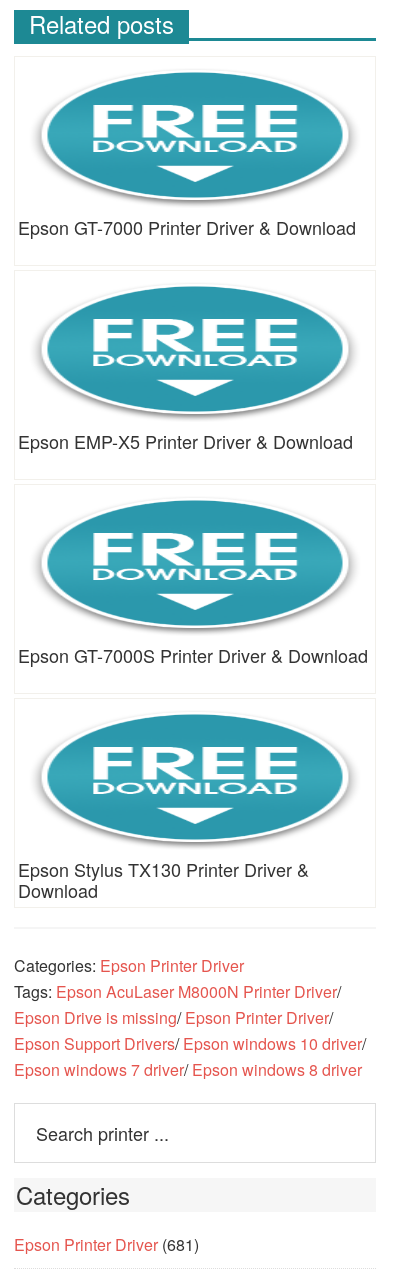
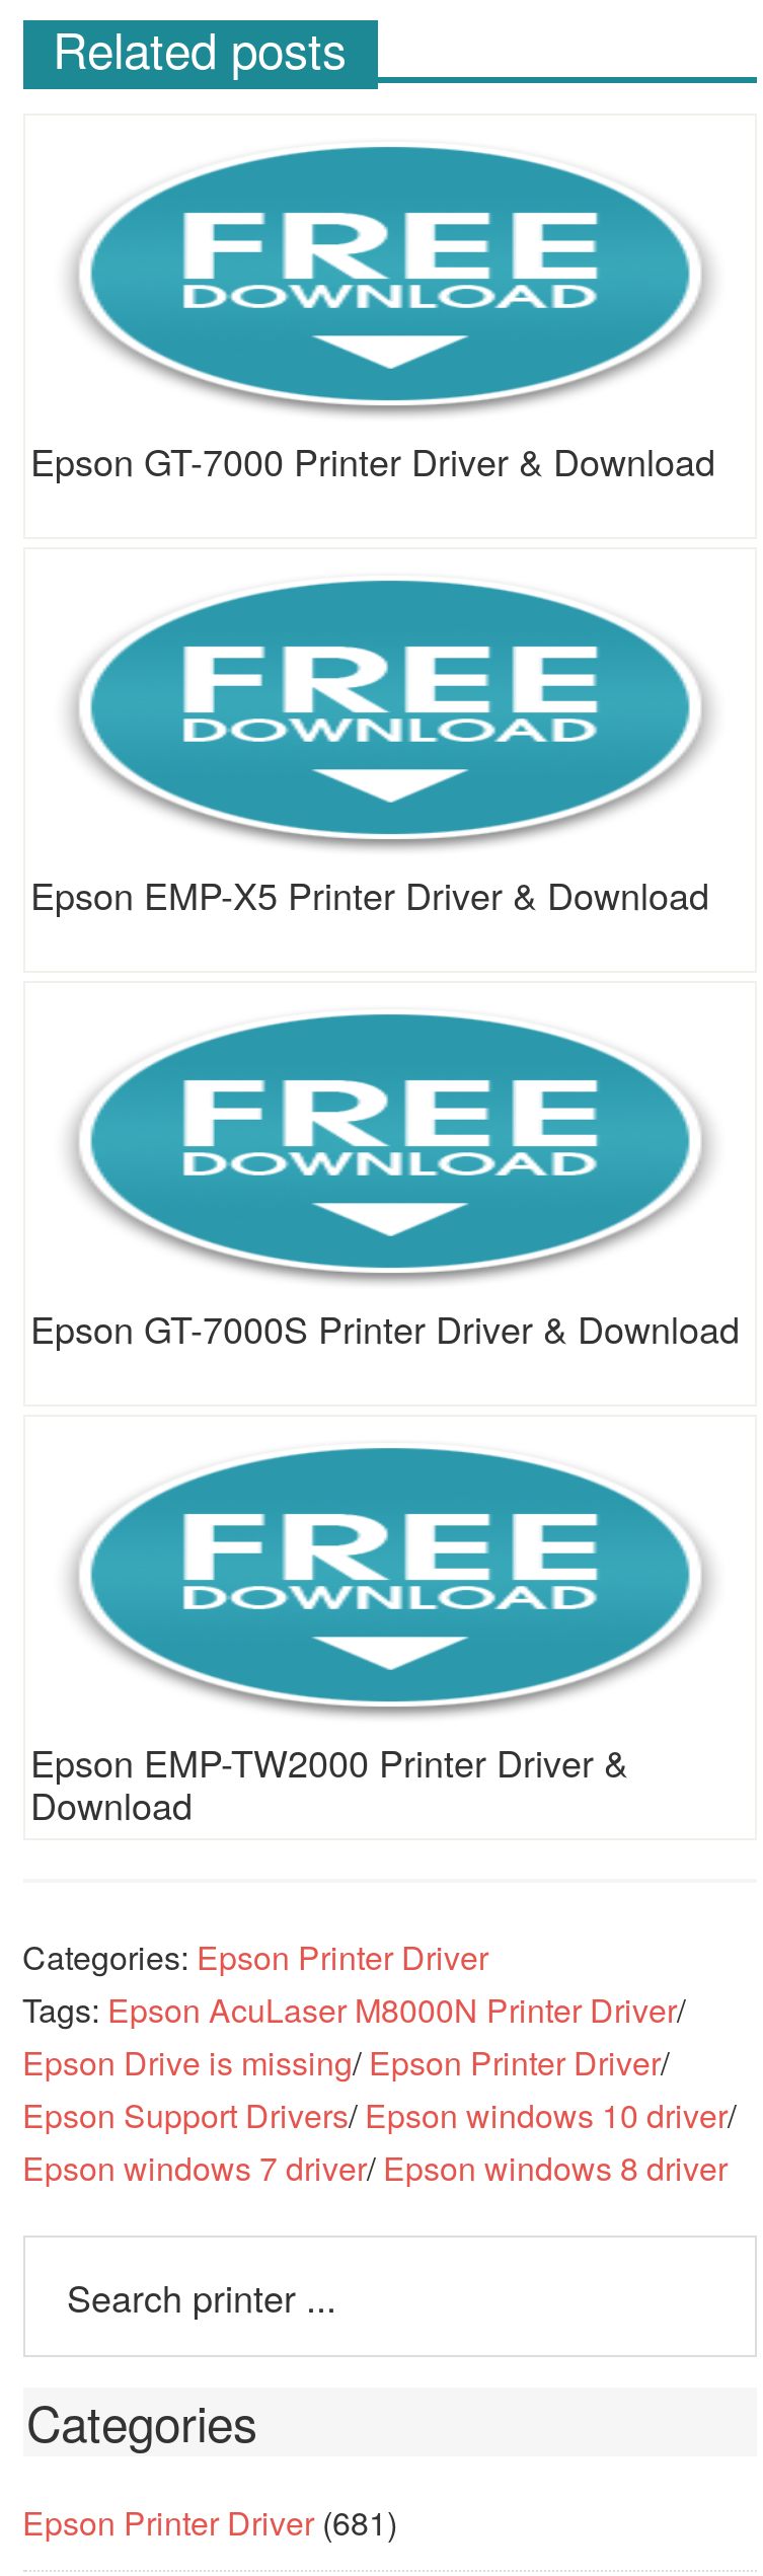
- Epson Stylus TX130 Printer Driver &
+ Epson EMP-TW2000 Printer Driver &
